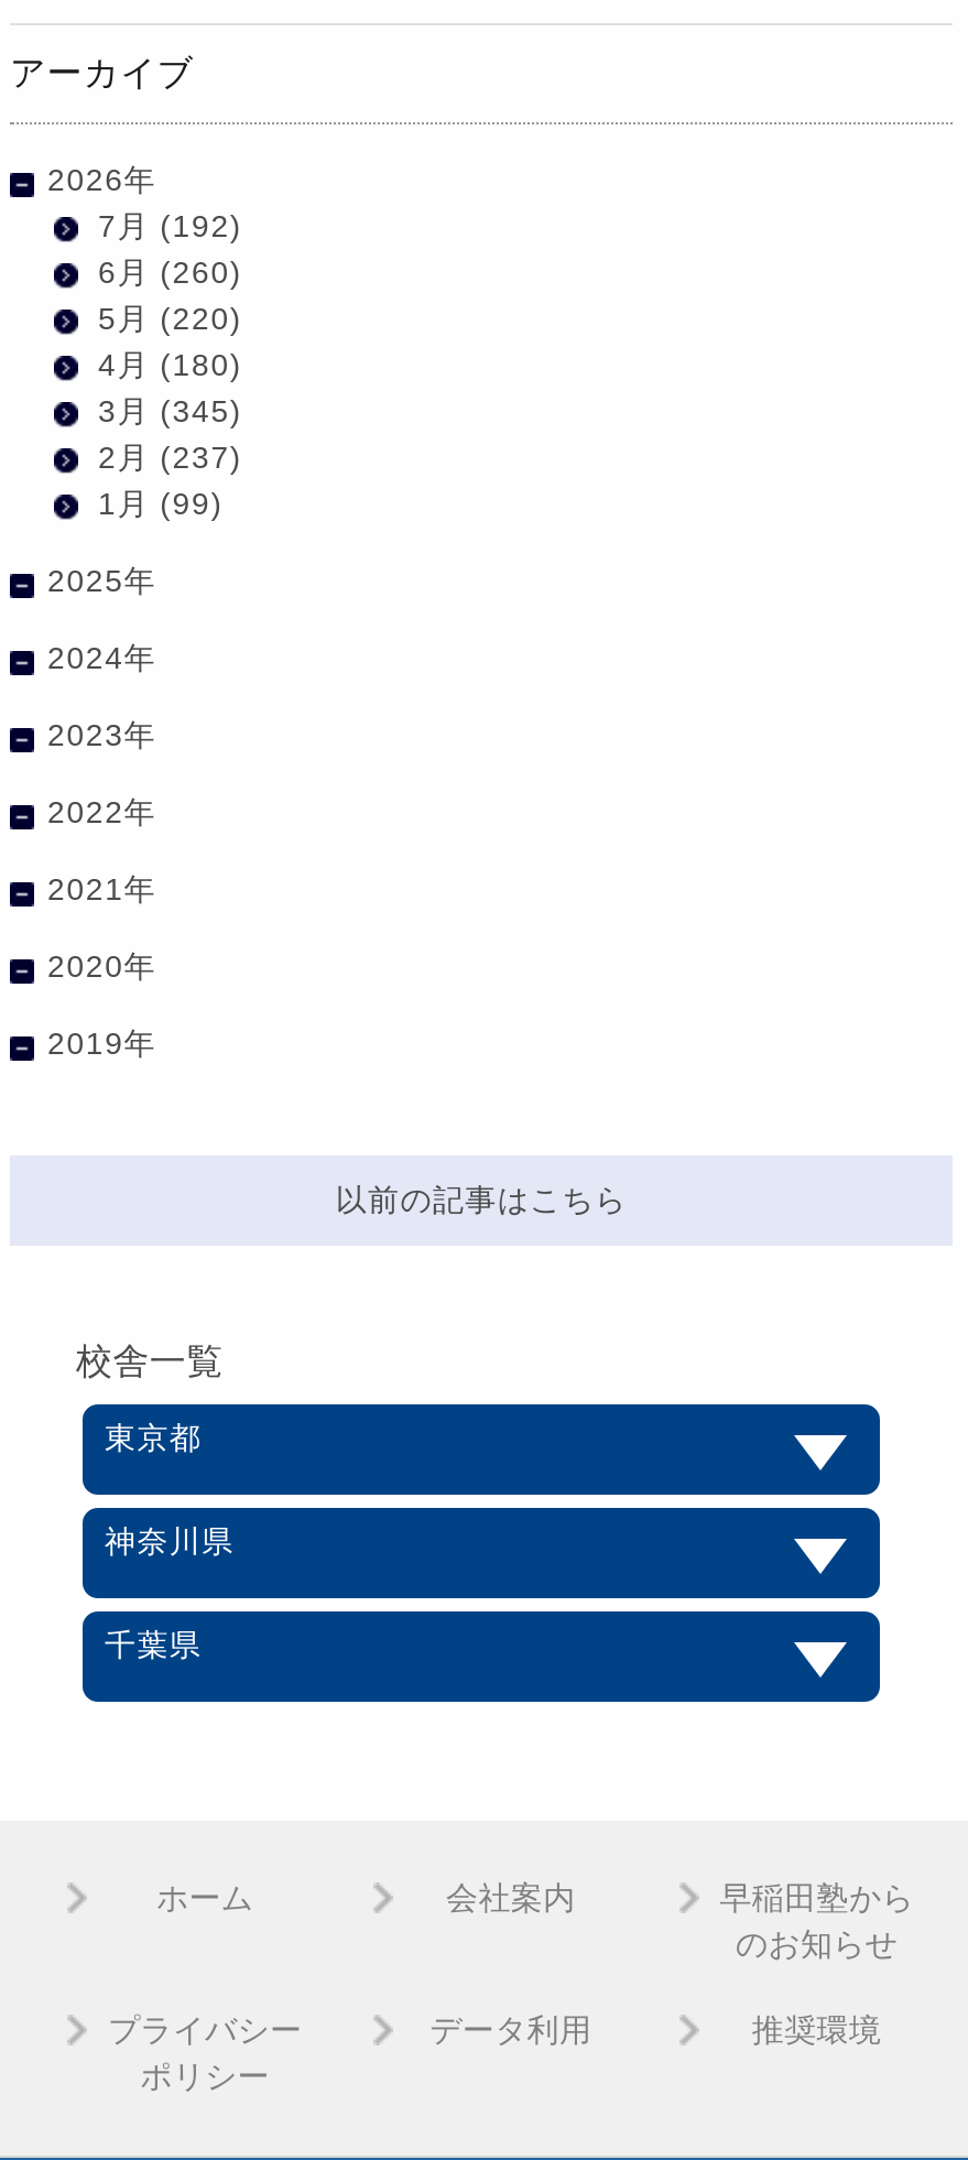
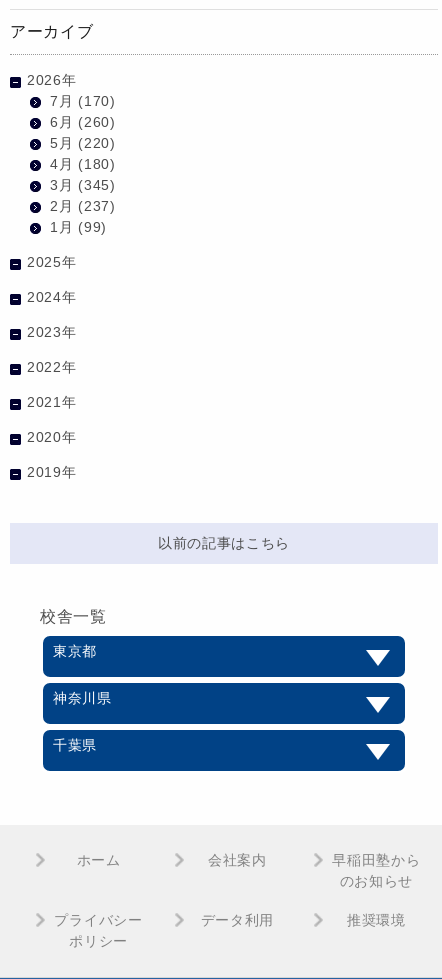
- 7月(192)
+ 7月(170)
